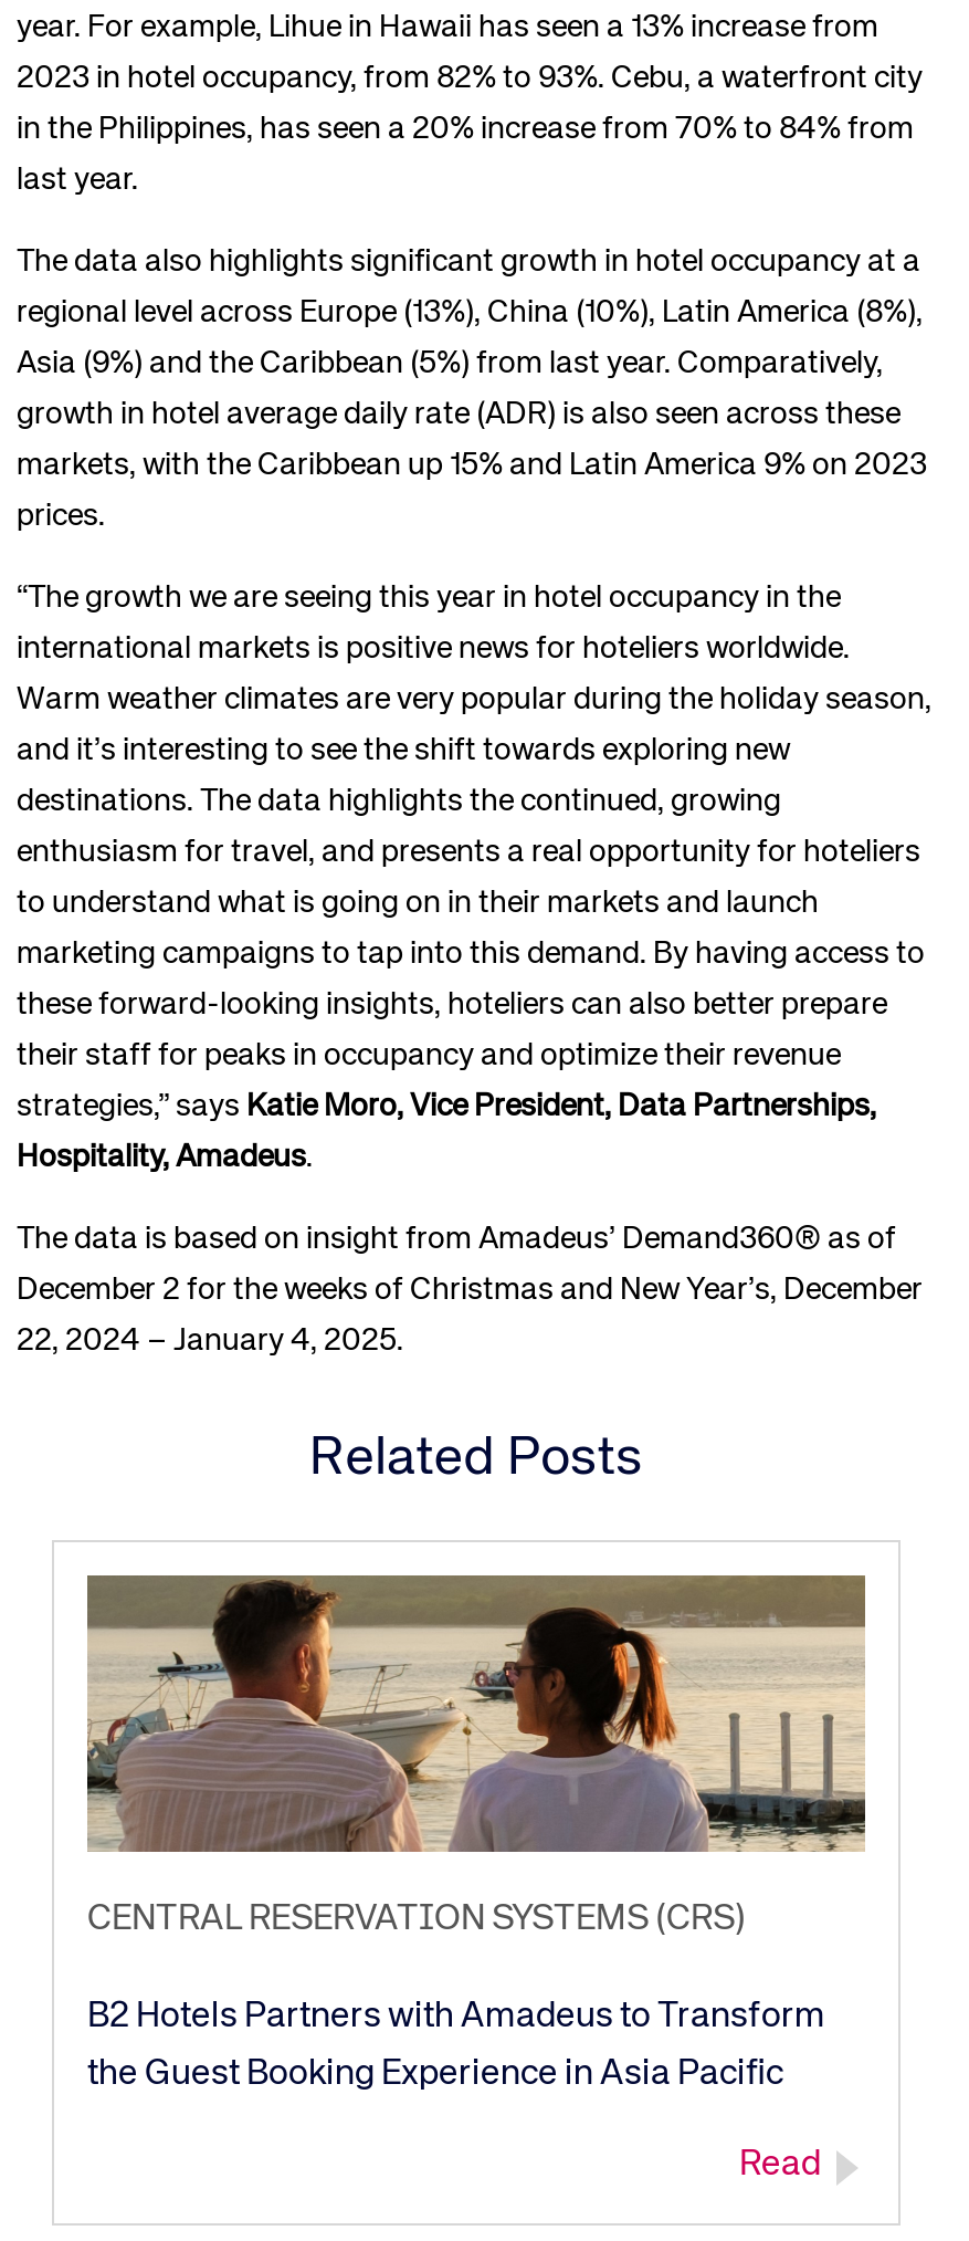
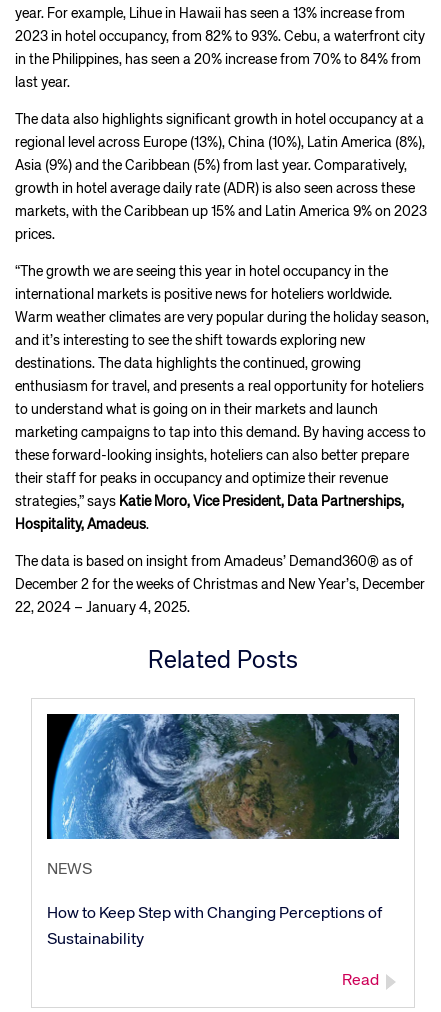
- [image]
- CENTRAL RESERVATION SYSTEMS (CRS)
+ [image]
+ NEWS

- B2 Hotels Partners with Amadeus to Transform
+ How to Keep Step with Changing Perceptions of

- the Guest Booking Experience in Asia Pacific
+ Sustainability
